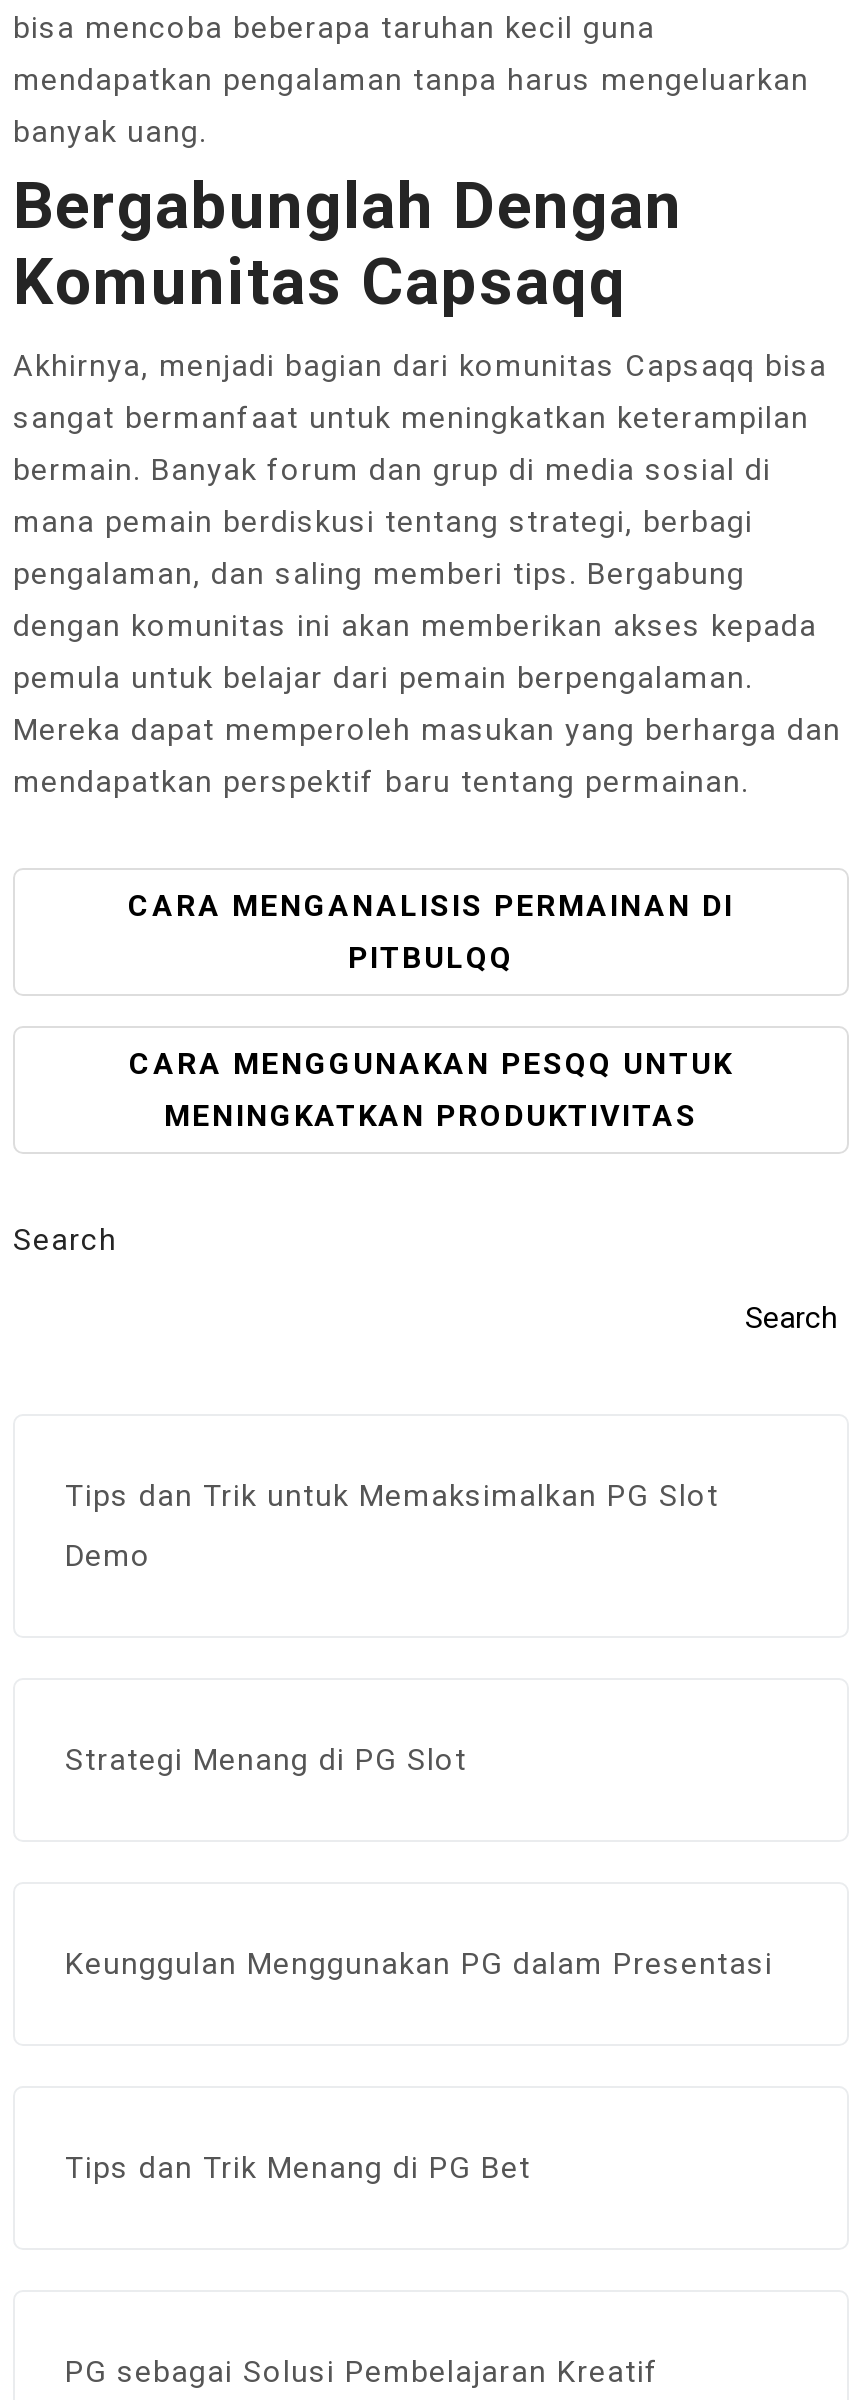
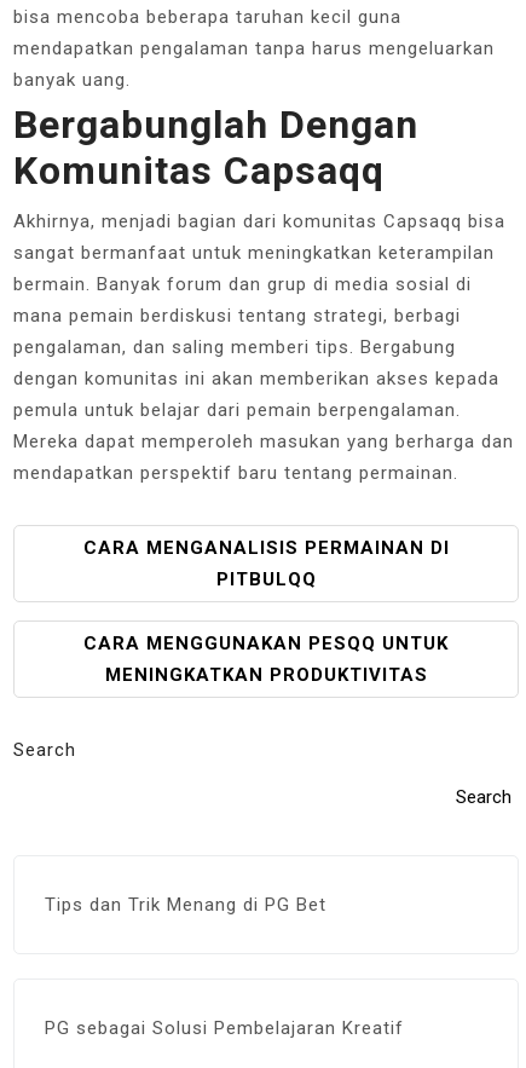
- Tips dan Trik untuk Memaksimalkan PG Slot
- Demo

- Strategi Menang di PG Slot

- Keunggulan Menggunakan PG dalam Presentasi
